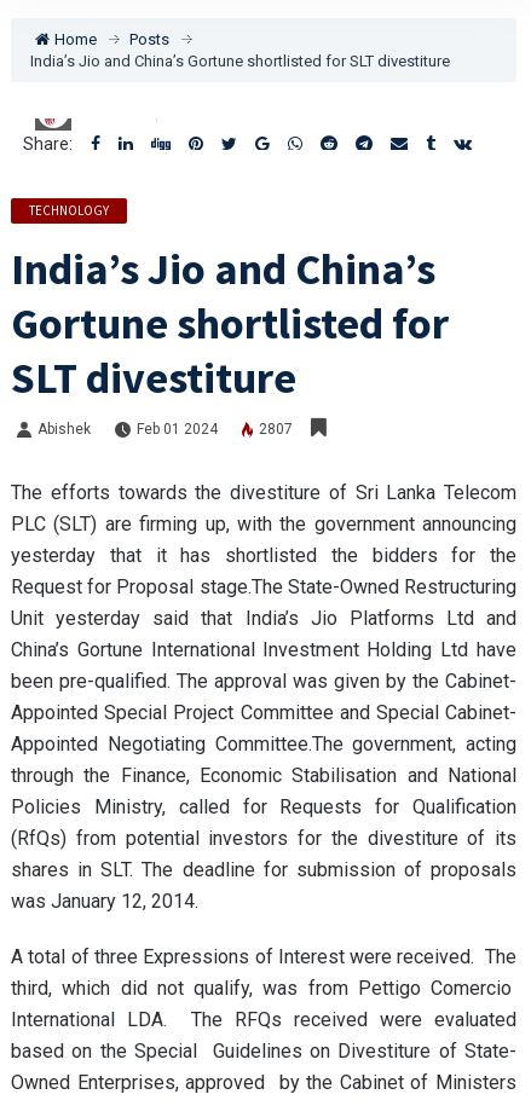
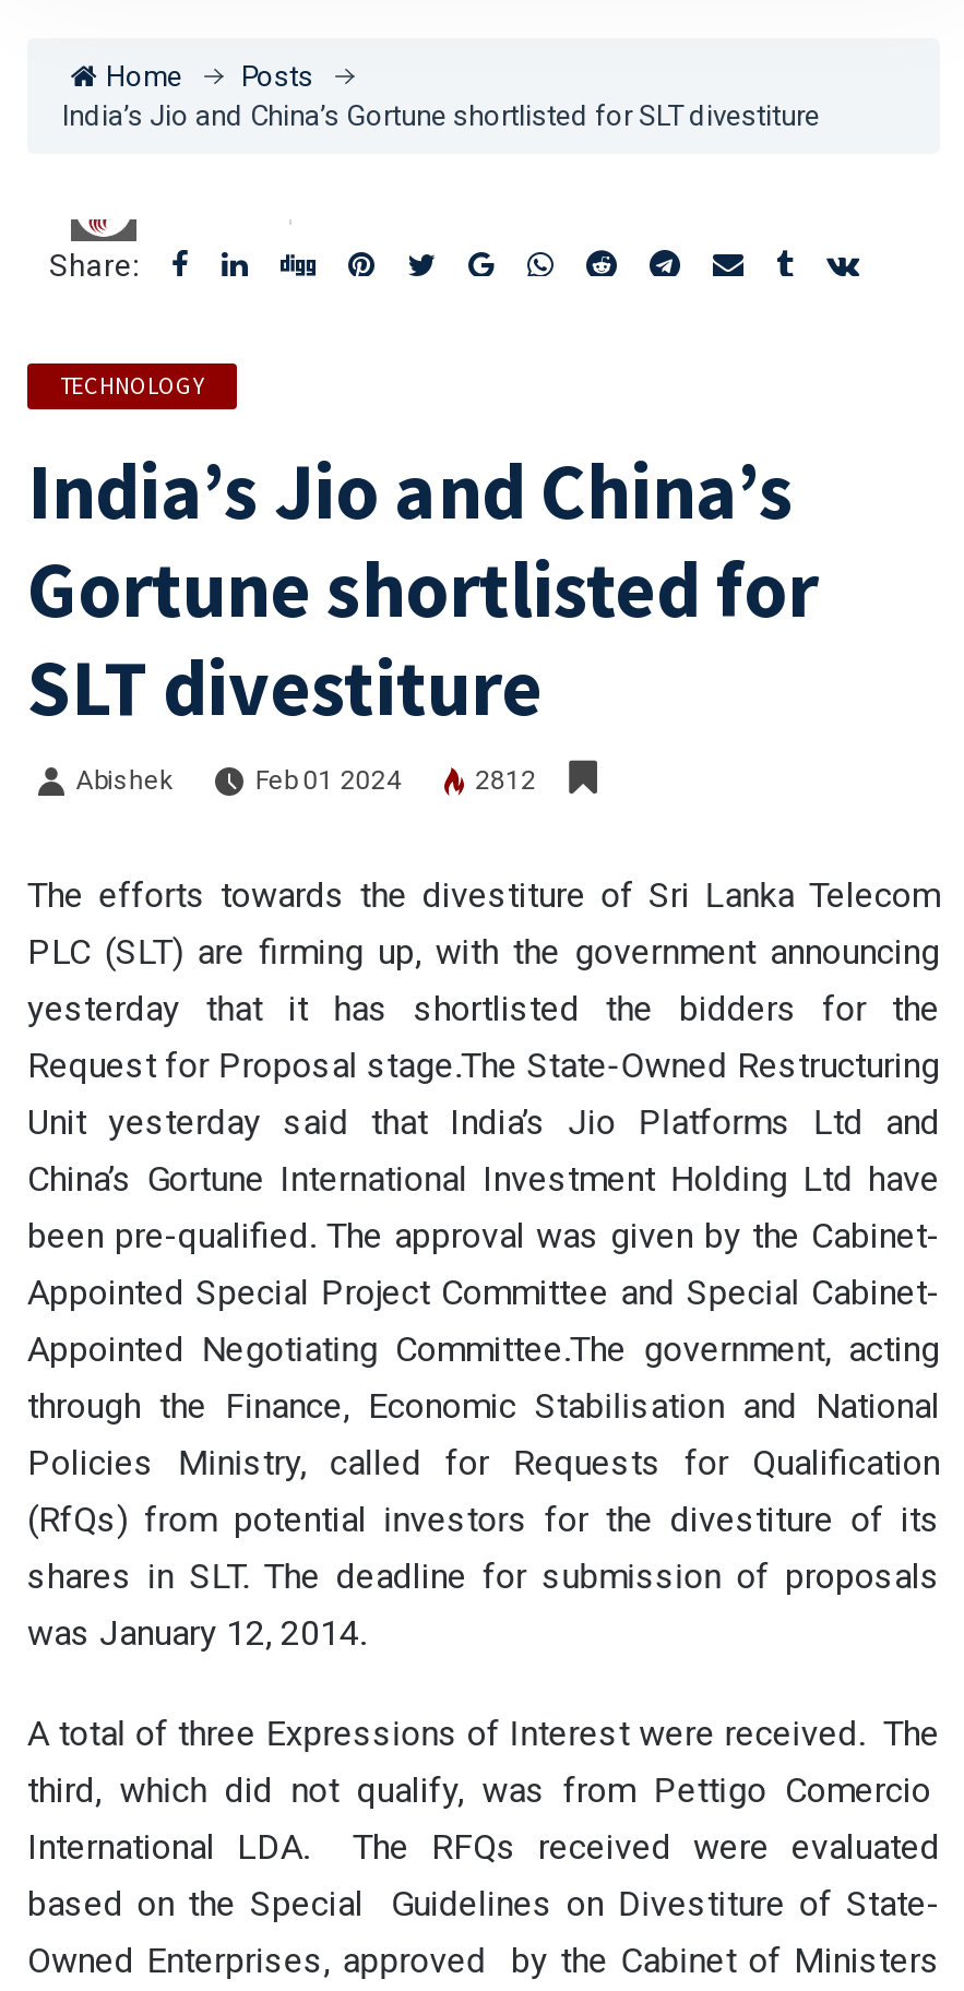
- 2807
+ 2812
